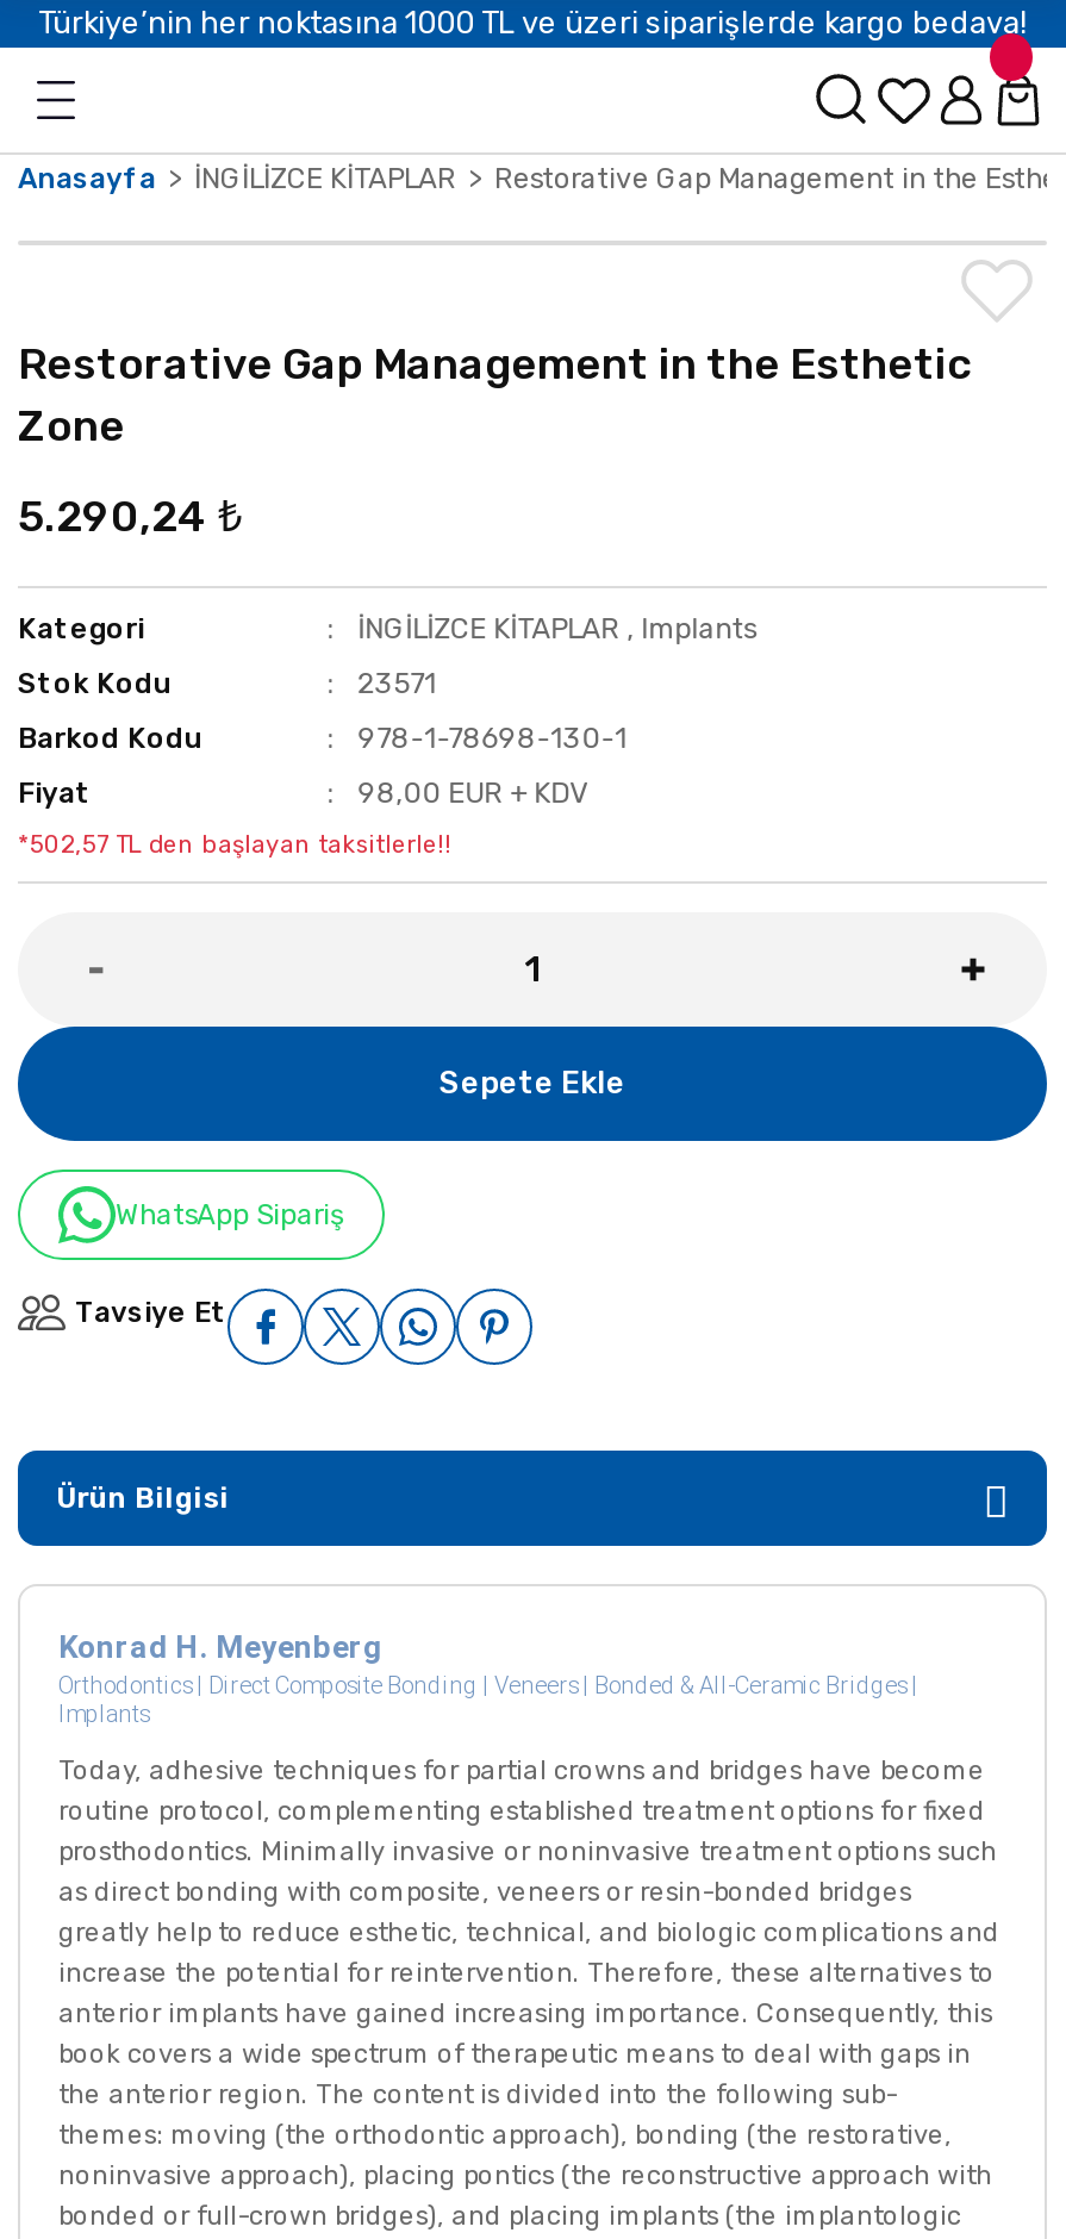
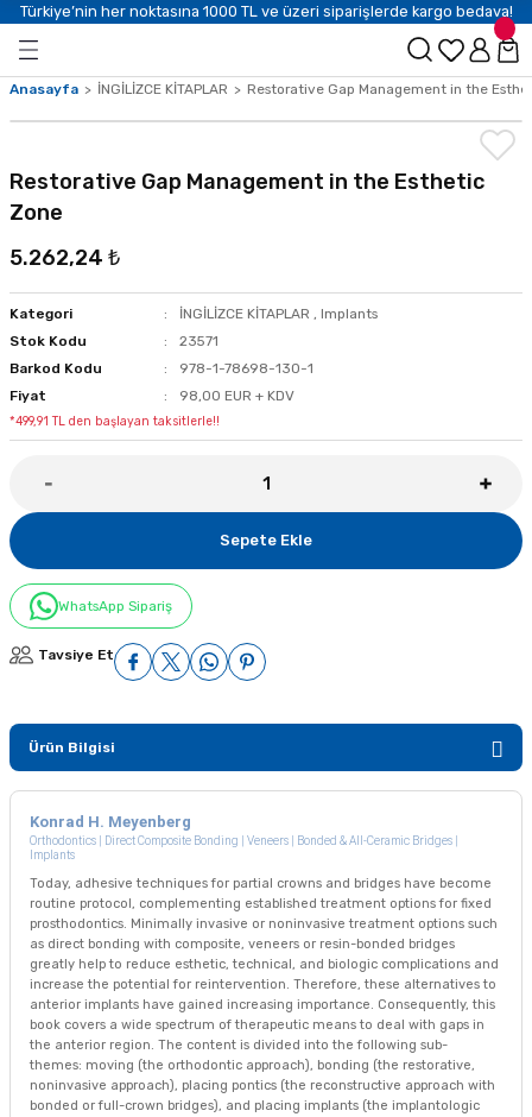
- 5.290,24 ₺
+ 5.262,24 ₺

- *502,57 TL den başlayan taksitlerle!!
+ *499,91 TL den başlayan taksitlerle!!
